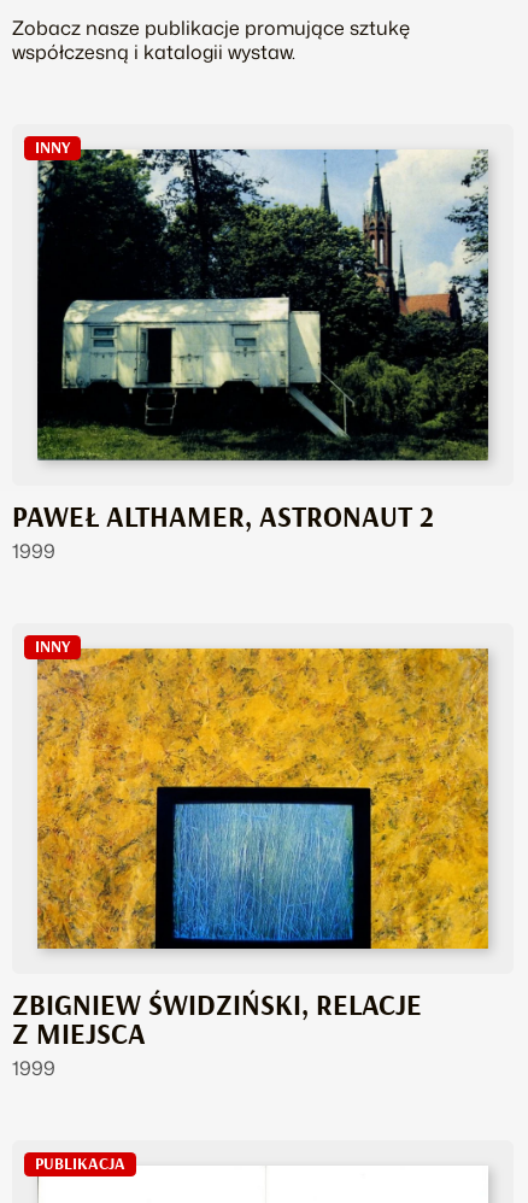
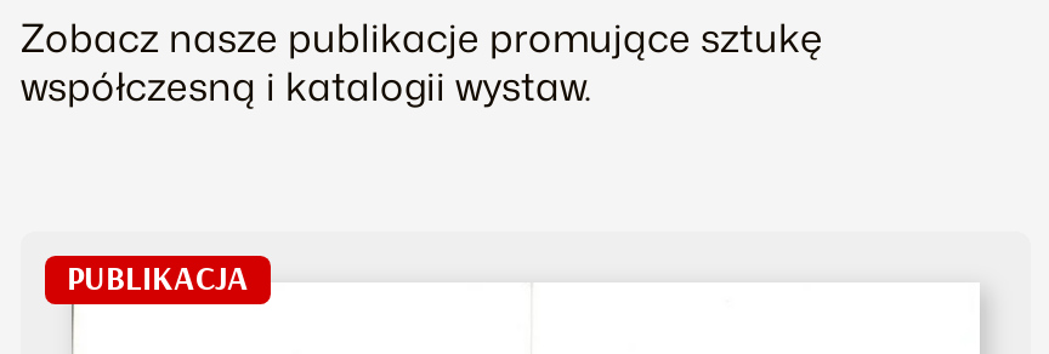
- [image]
- INNY

- PAWEŁ ALTHAMER, ASTRONAUT 2
- 1999

- [image]
- INNY

- ZBIGNIEW ŚWIDZIŃSKI, RELACJE
- Z MIEJSCA
- 1999
